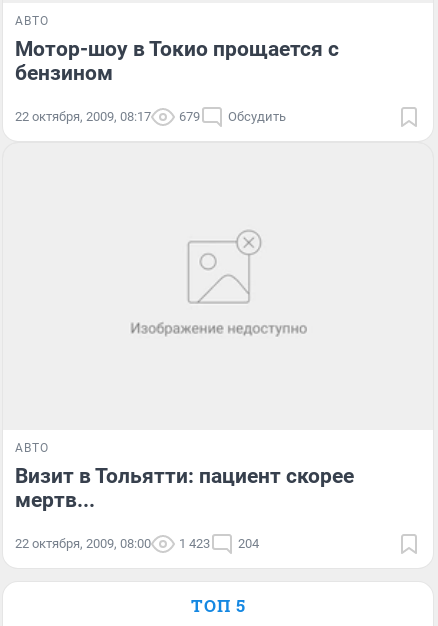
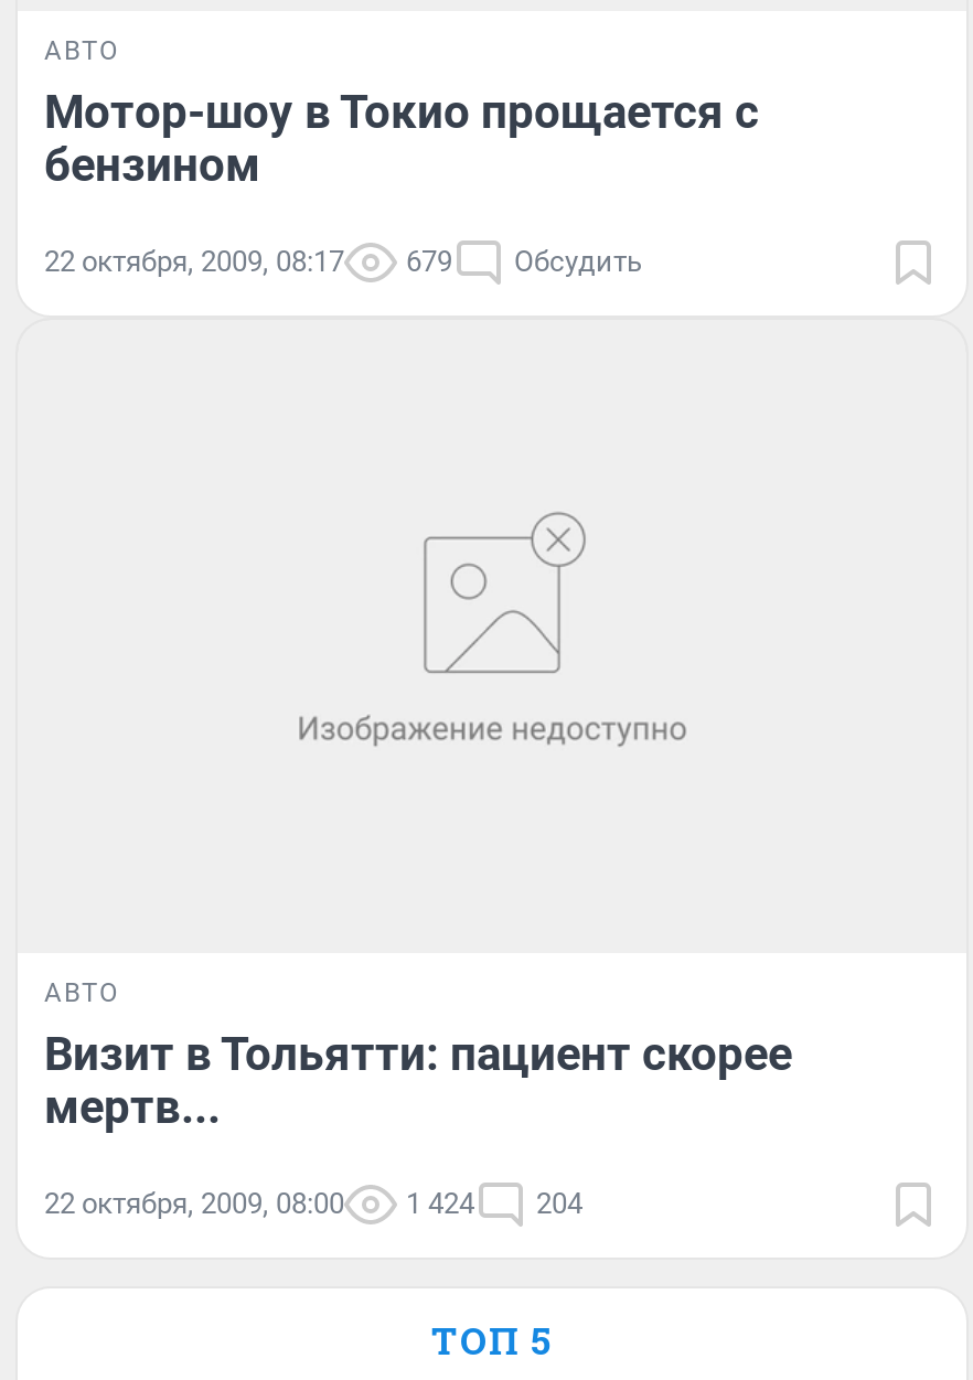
- 22 октября, 2009, 08:00 1 423 204
+ 22 октября, 2009, 08:00 1 424 204
